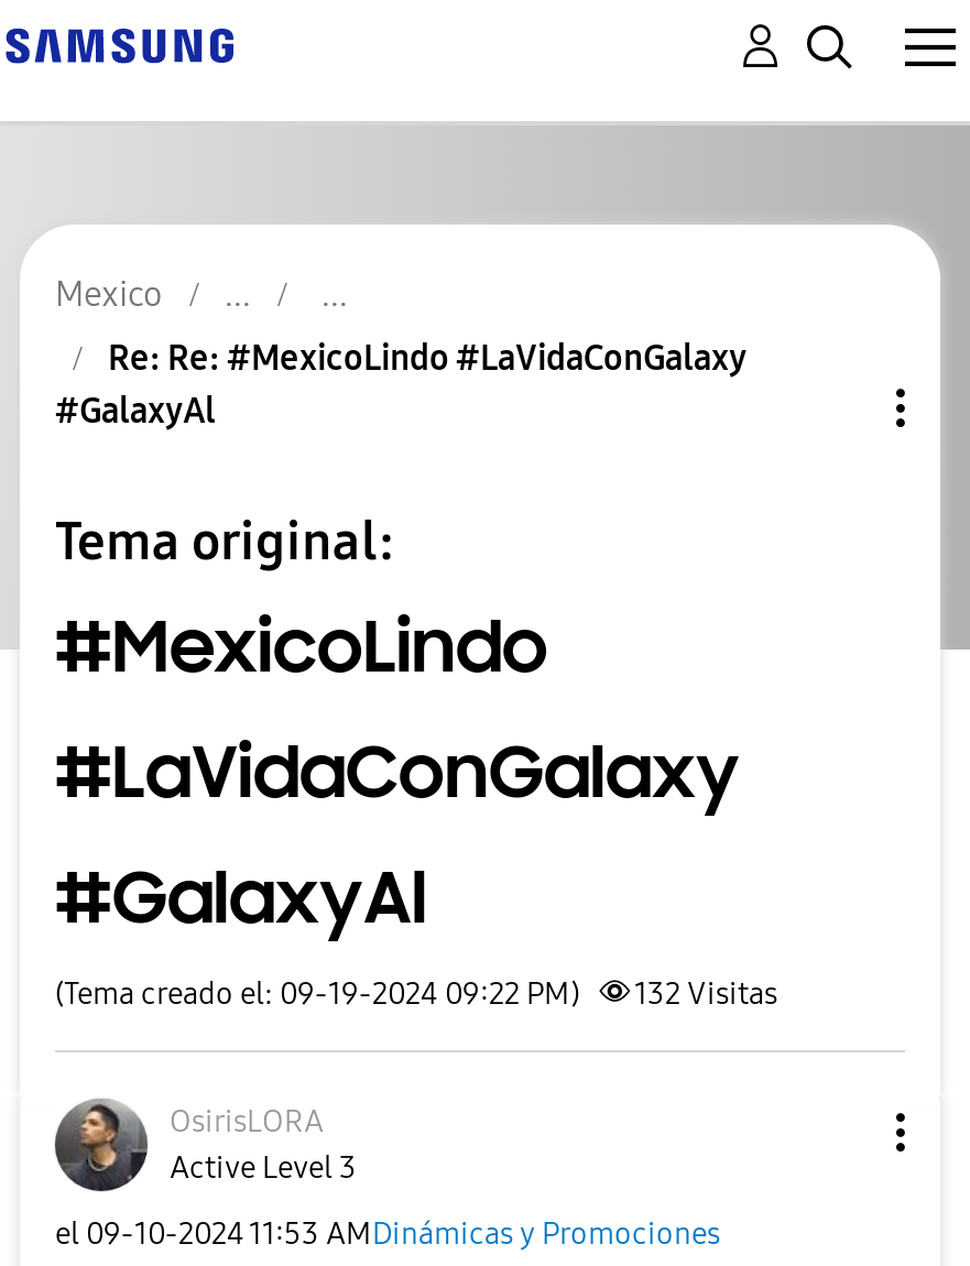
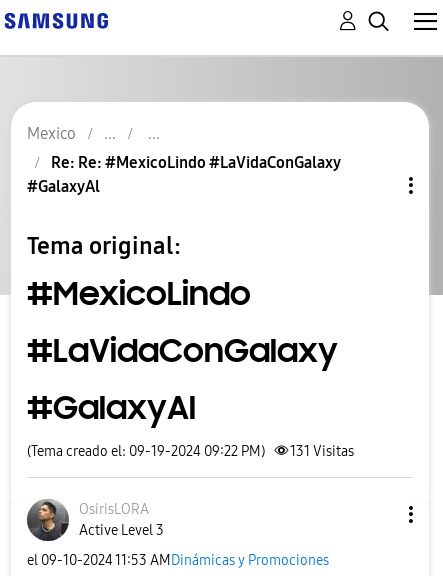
- (Tema creado el: 09-19-2024 09:22 PM) 132 Visitas
+ (Tema creado el: 09-19-2024 09:22 PM) 131 Visitas
